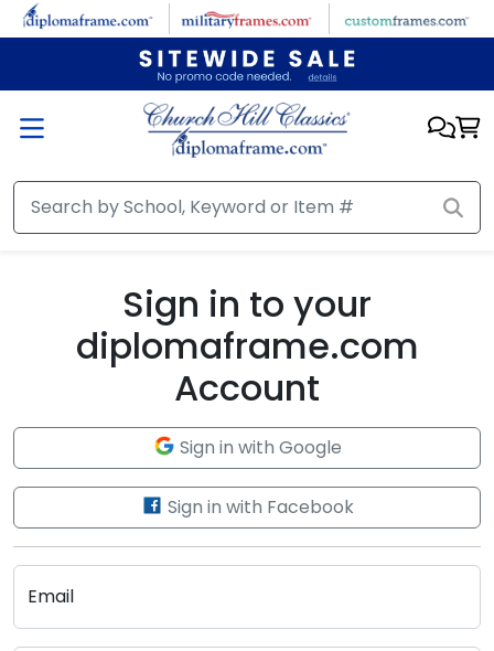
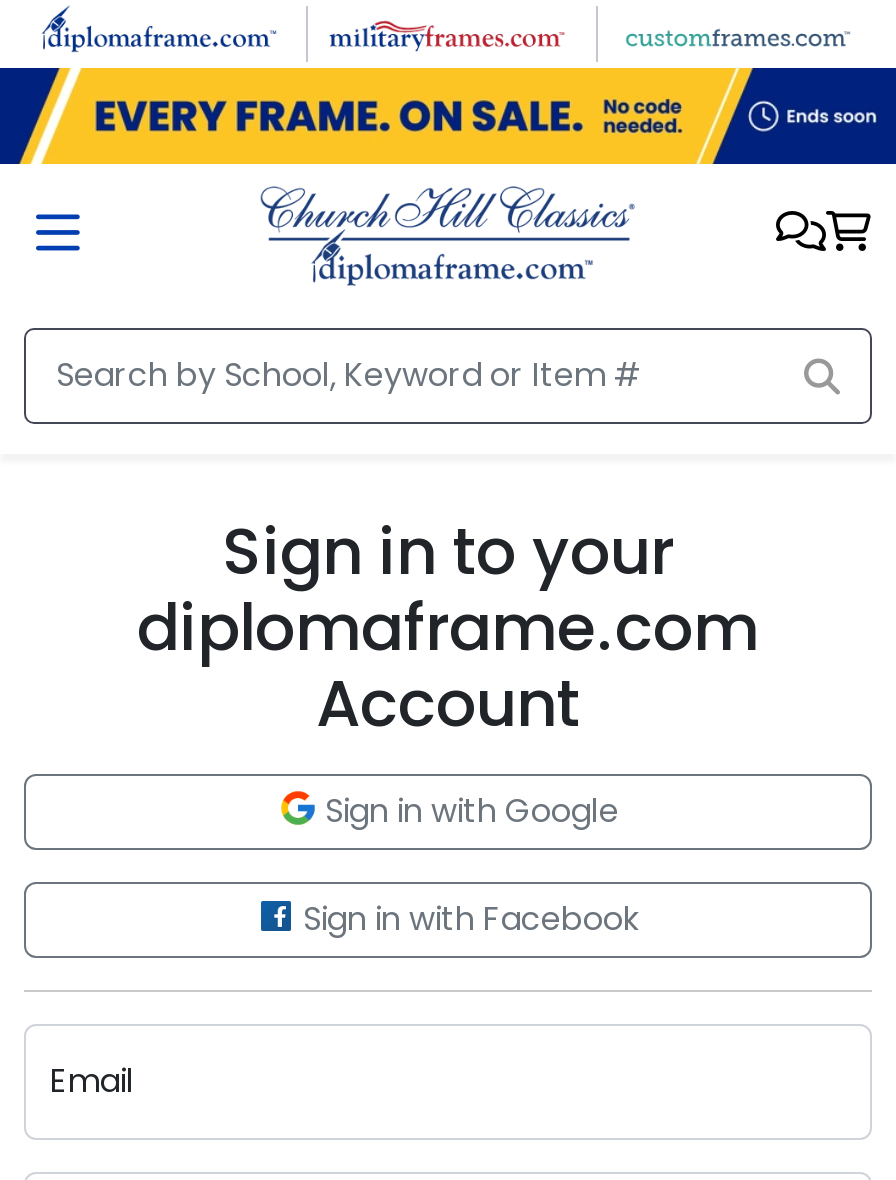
- [image]
+ [image]
